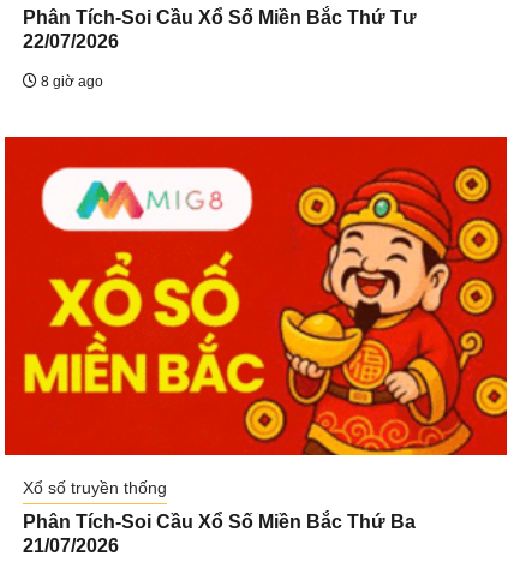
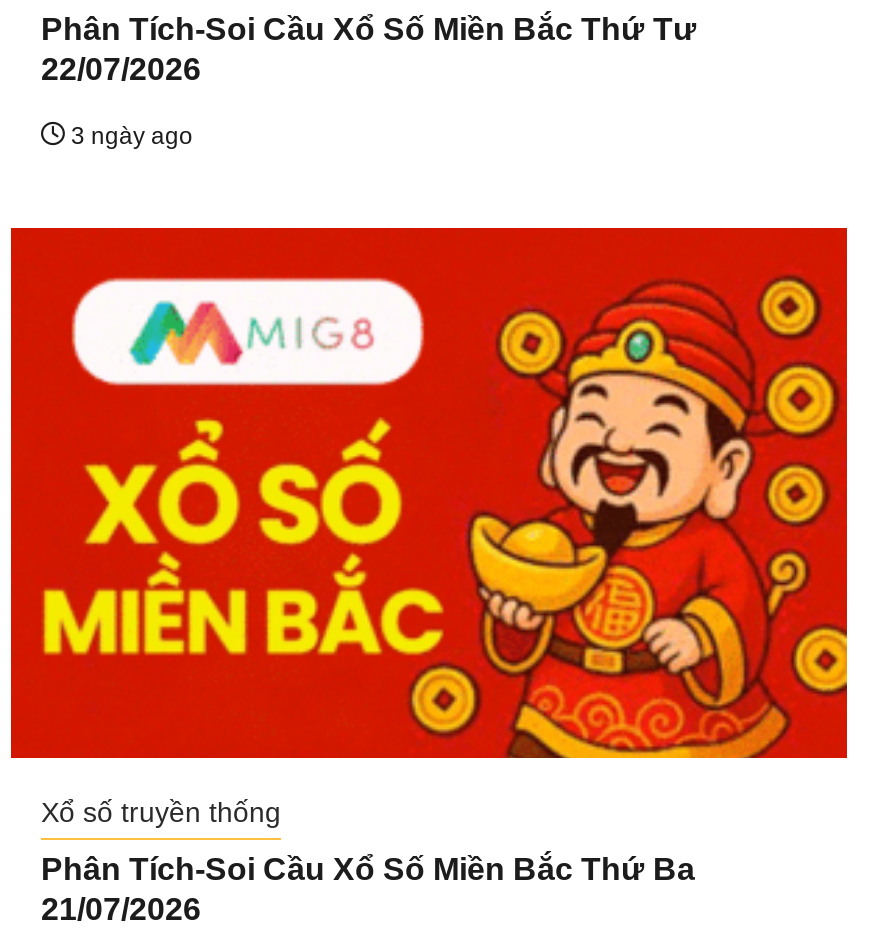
- 8 giờ ago
+ 3 ngày ago
